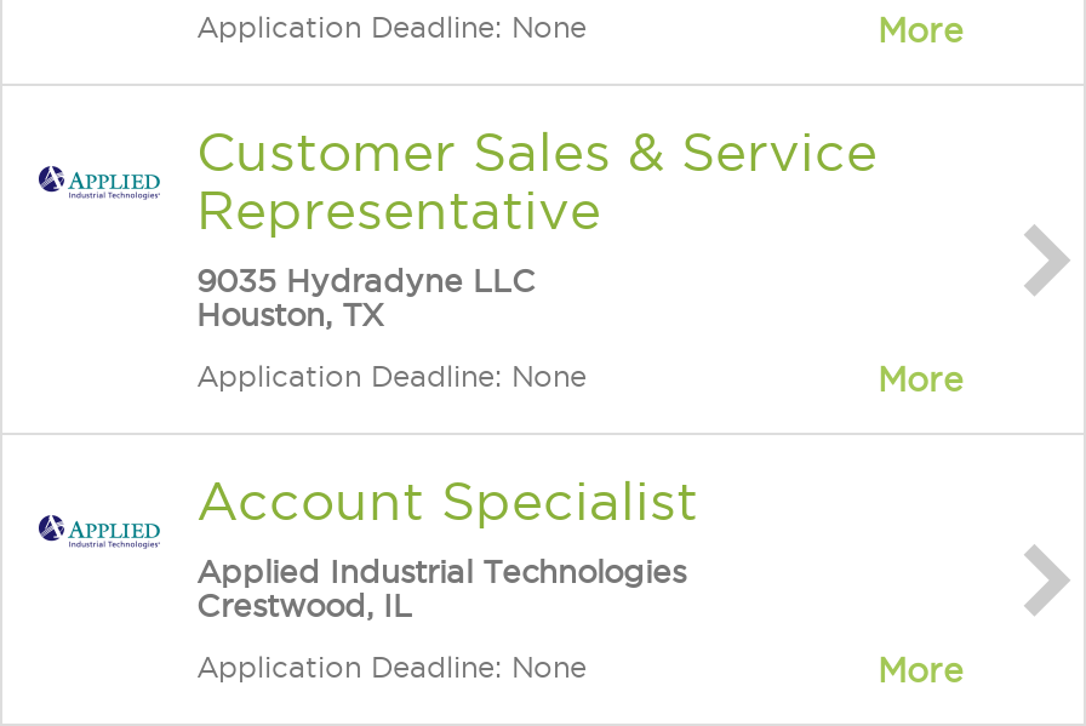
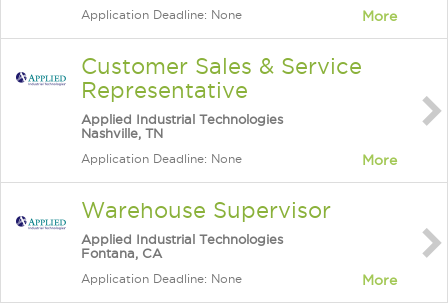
- 9035 Hydradyne LLC
- Houston, TX
+ Applied Industrial Technologies
+ Nashville, TN

- Account Specialist
+ Warehouse Supervisor

- Crestwood, IL
+ Fontana, CA
